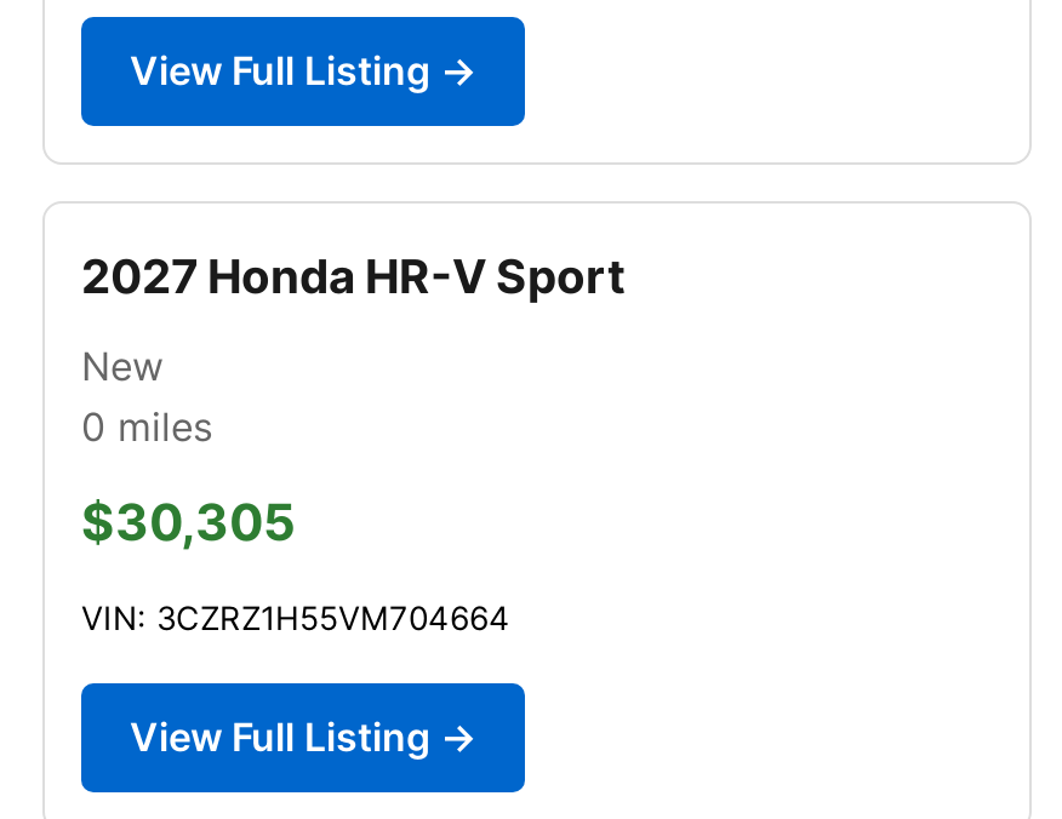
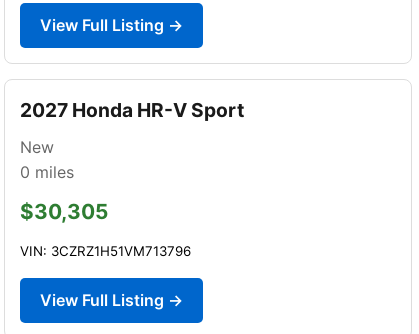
- VIN: 3CZRZ1H55VM704664
+ VIN: 3CZRZ1H51VM713796
